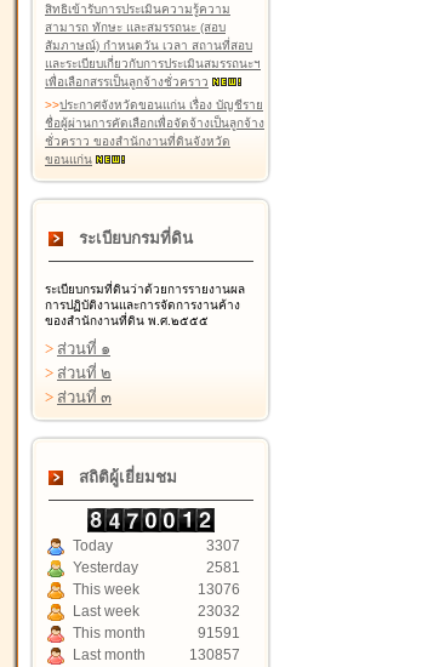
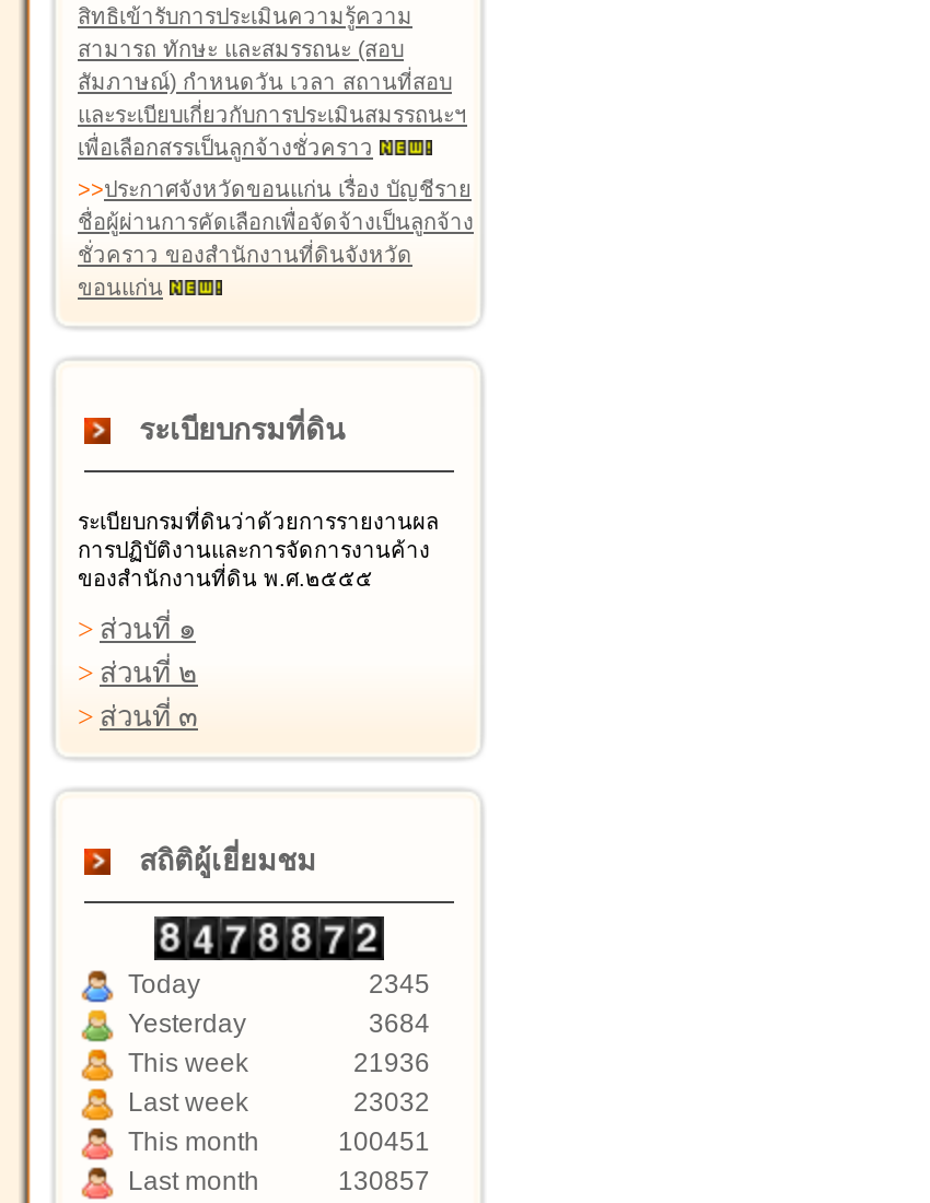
- 3307
+ 2345

- 2581
+ 3684

- 13076
+ 21936

- 91591
+ 100451
